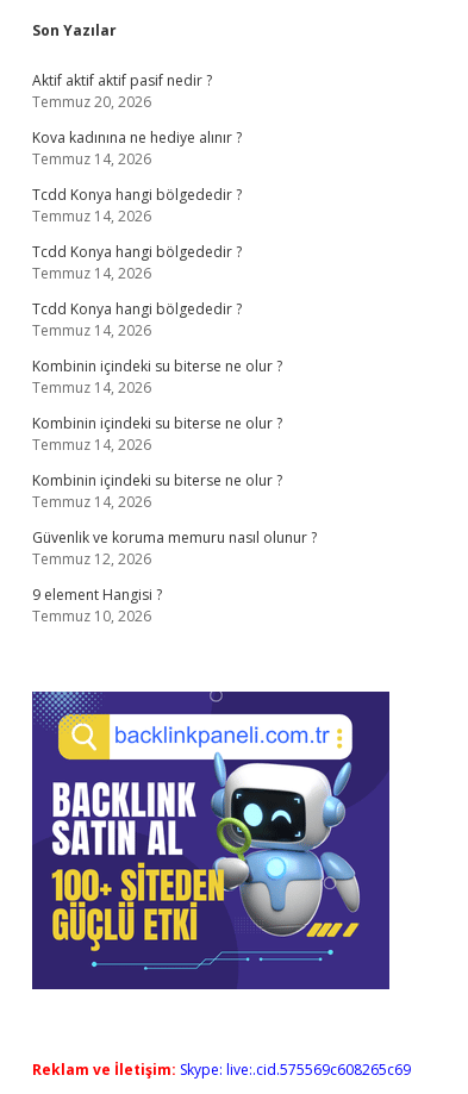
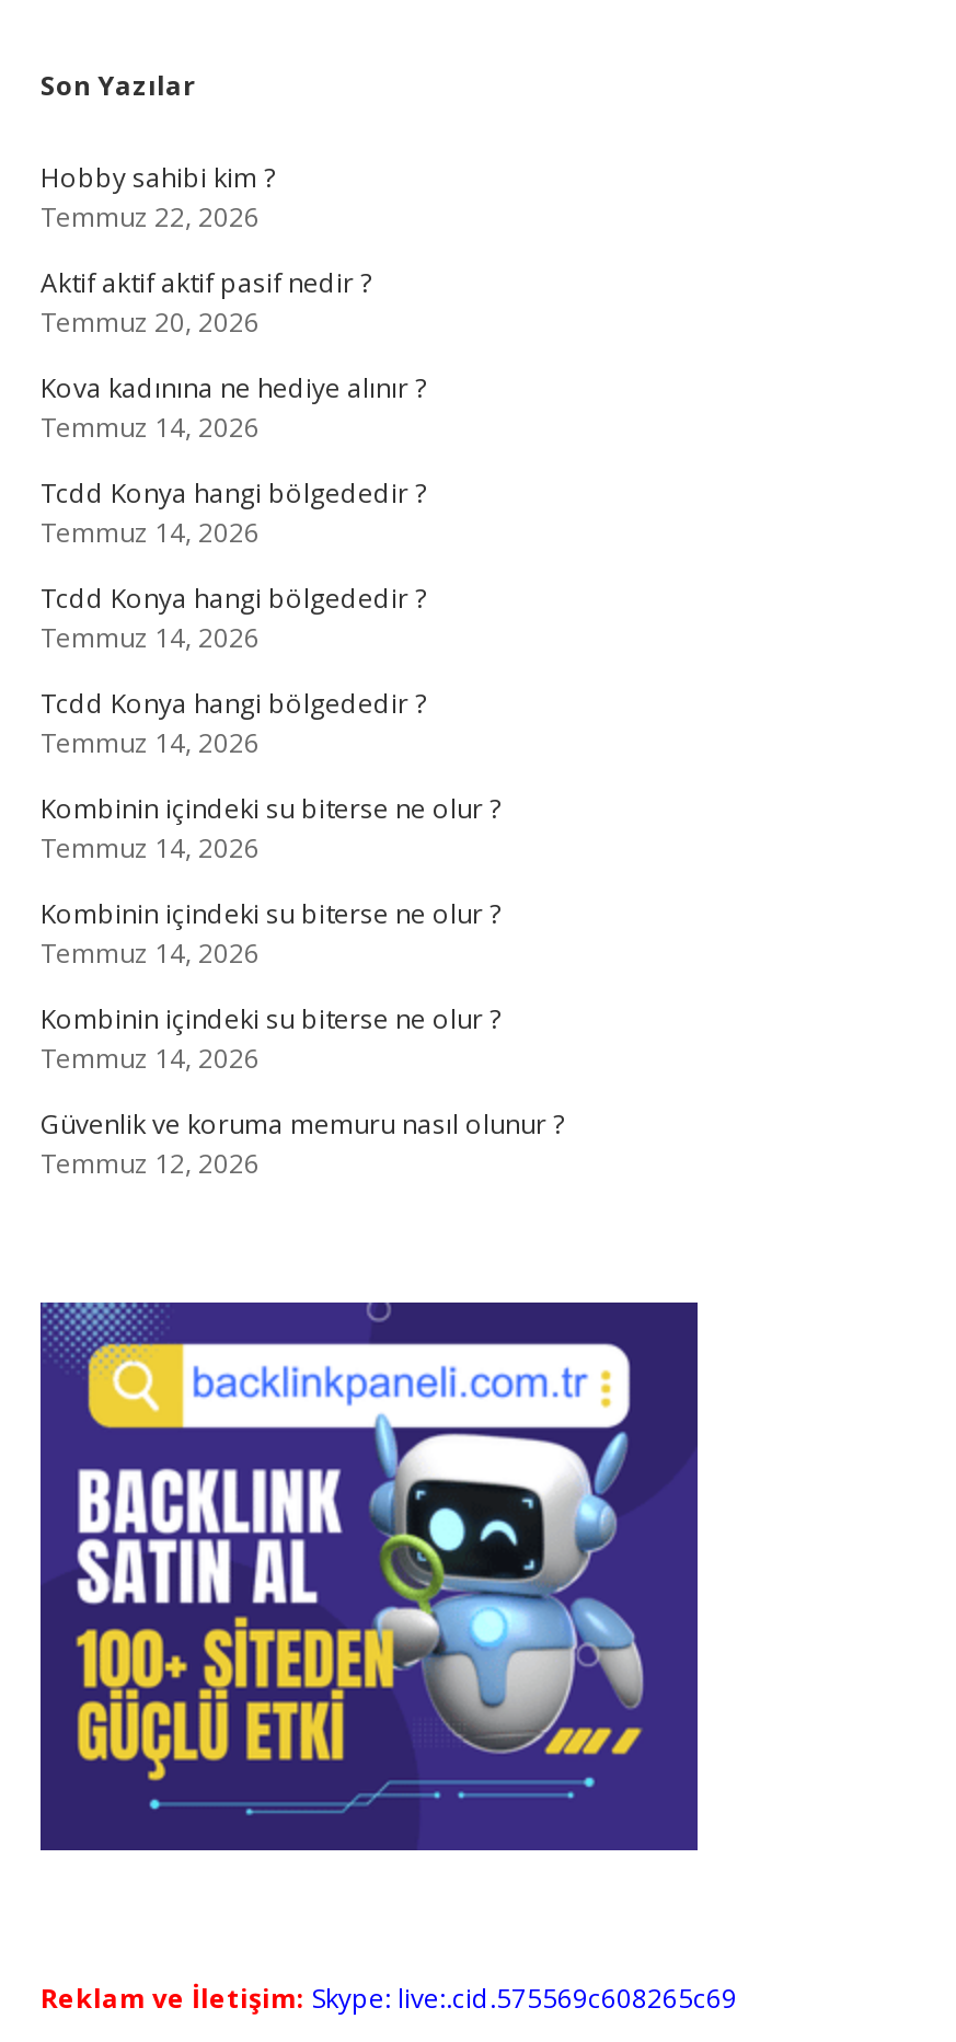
+ Hobby sahibi kim ?
+ Temmuz 22, 2026

moved down: Aktif aktif aktif pasif nedir ? | Temmuz 20, 2026 | Kova kadınına ne hediye alınır ? | ... | Güvenlik ve koruma memuru nasıl olunur ? | Temmuz 12, 2026

- 9 element Hangisi ?
- Temmuz 10, 2026
